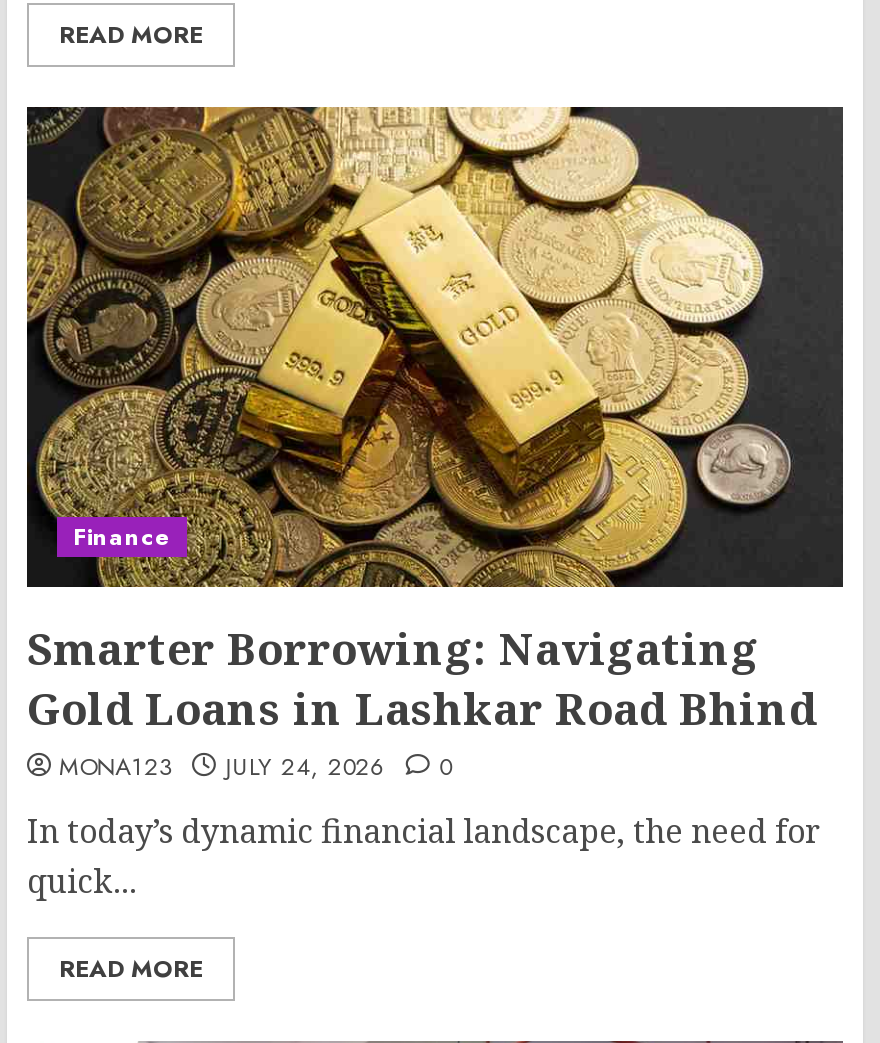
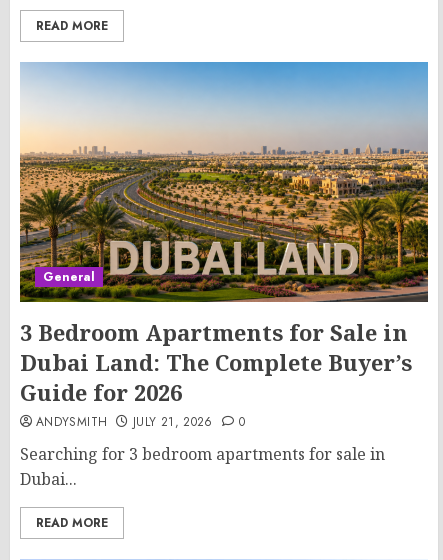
- [image]
- Finance
+ [image]
+ General

- Smarter Borrowing: Navigating
- Gold Loans in Lashkar Road Bhind
- MONA123
- JULY 24, 2026
+ 3 Bedroom Apartments for Sale in
+ Dubai Land: The Complete Buyer’s
+ Guide for 2026
+ ANDYSMITH
+ JULY 21, 2026

- In today’s dynamic financial landscape, the need for
- quick...
+ Searching for 3 bedroom apartments for sale in
+ Dubai...
